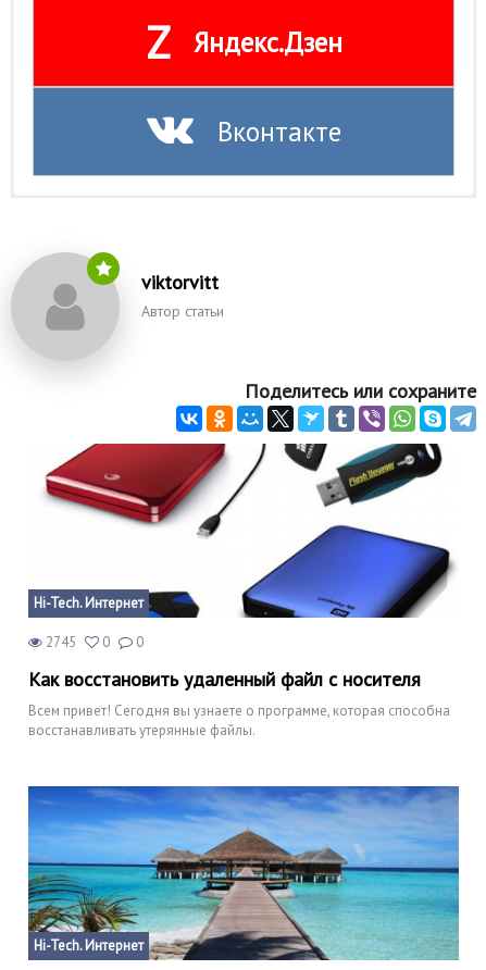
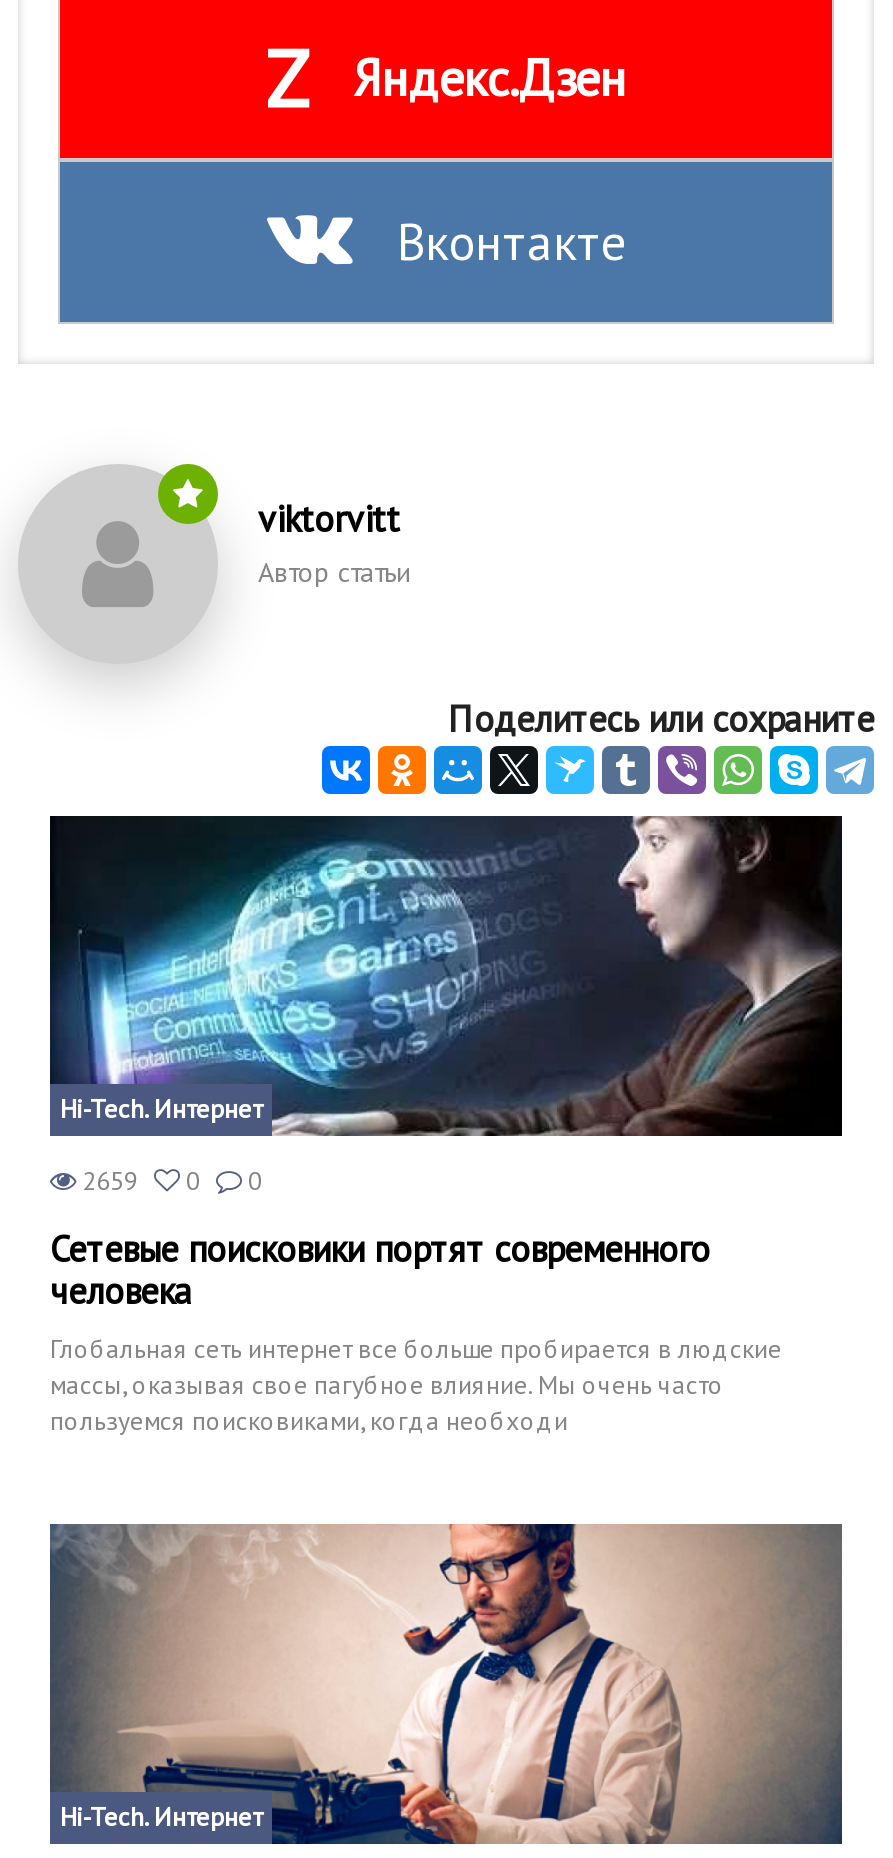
- [image]
- 2745 0 0
+ [image]
+ 2659 0 0

- Как восстановить удаленный файл с носителя
- Всем привет! Сегодня вы узнаете о программе, которая способна
- восстанавливать утерянные файлы.
+ Сетевые поисковики портят современного
+ человека
+ Глобальная сеть интернет все больше пробирается в людские
+ массы, оказывая свое пагубное влияние. Мы очень часто
+ пользуемся поисковиками, когда необходи

- [image]
+ [image]
